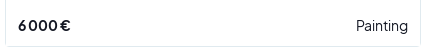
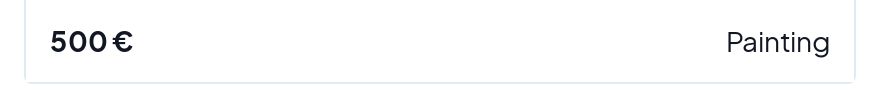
- 6 000 €
+ 500 €
